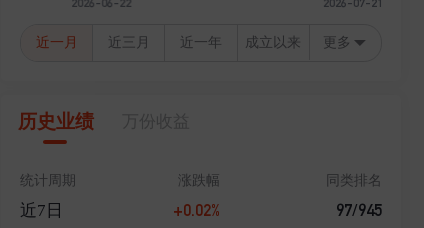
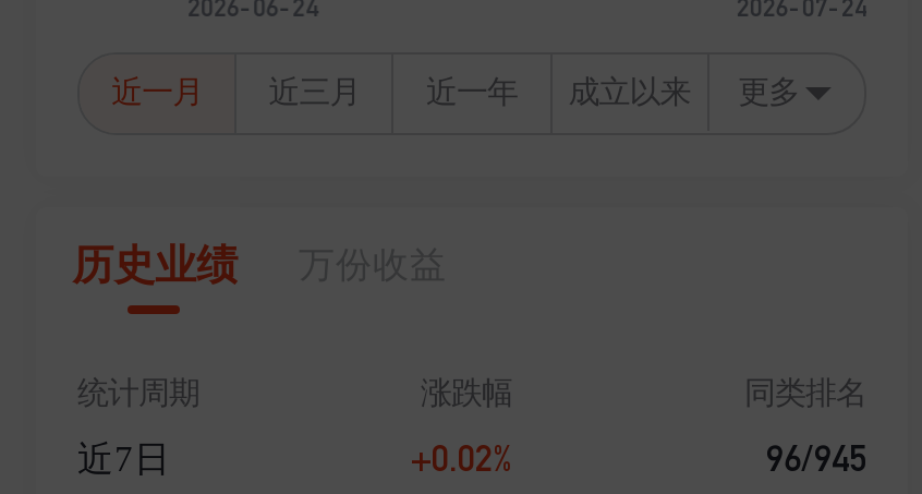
- 97/945
+ 96/945
